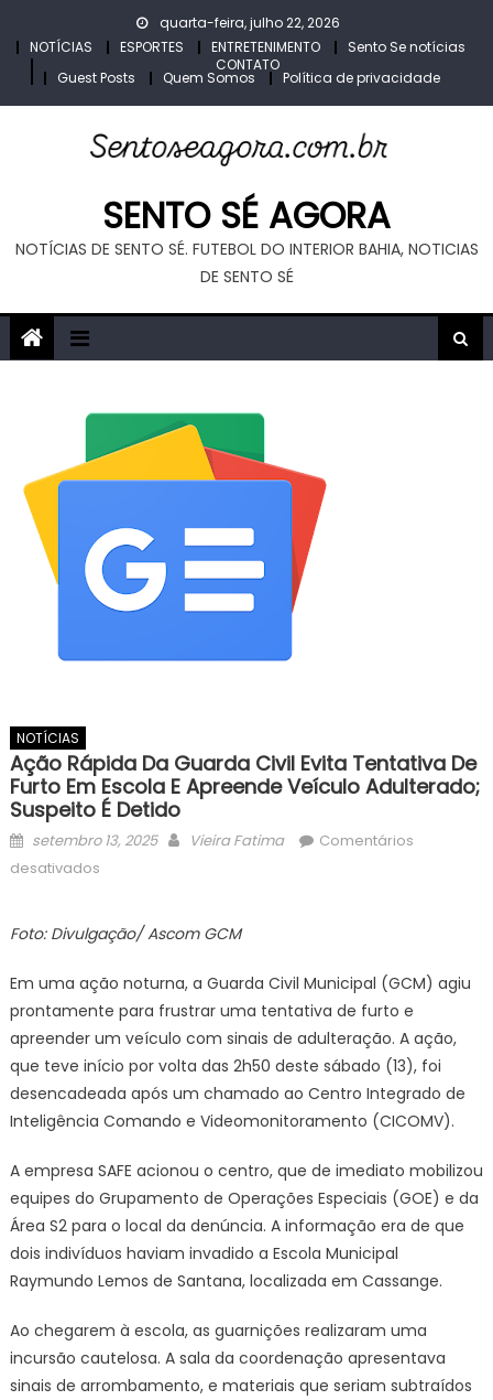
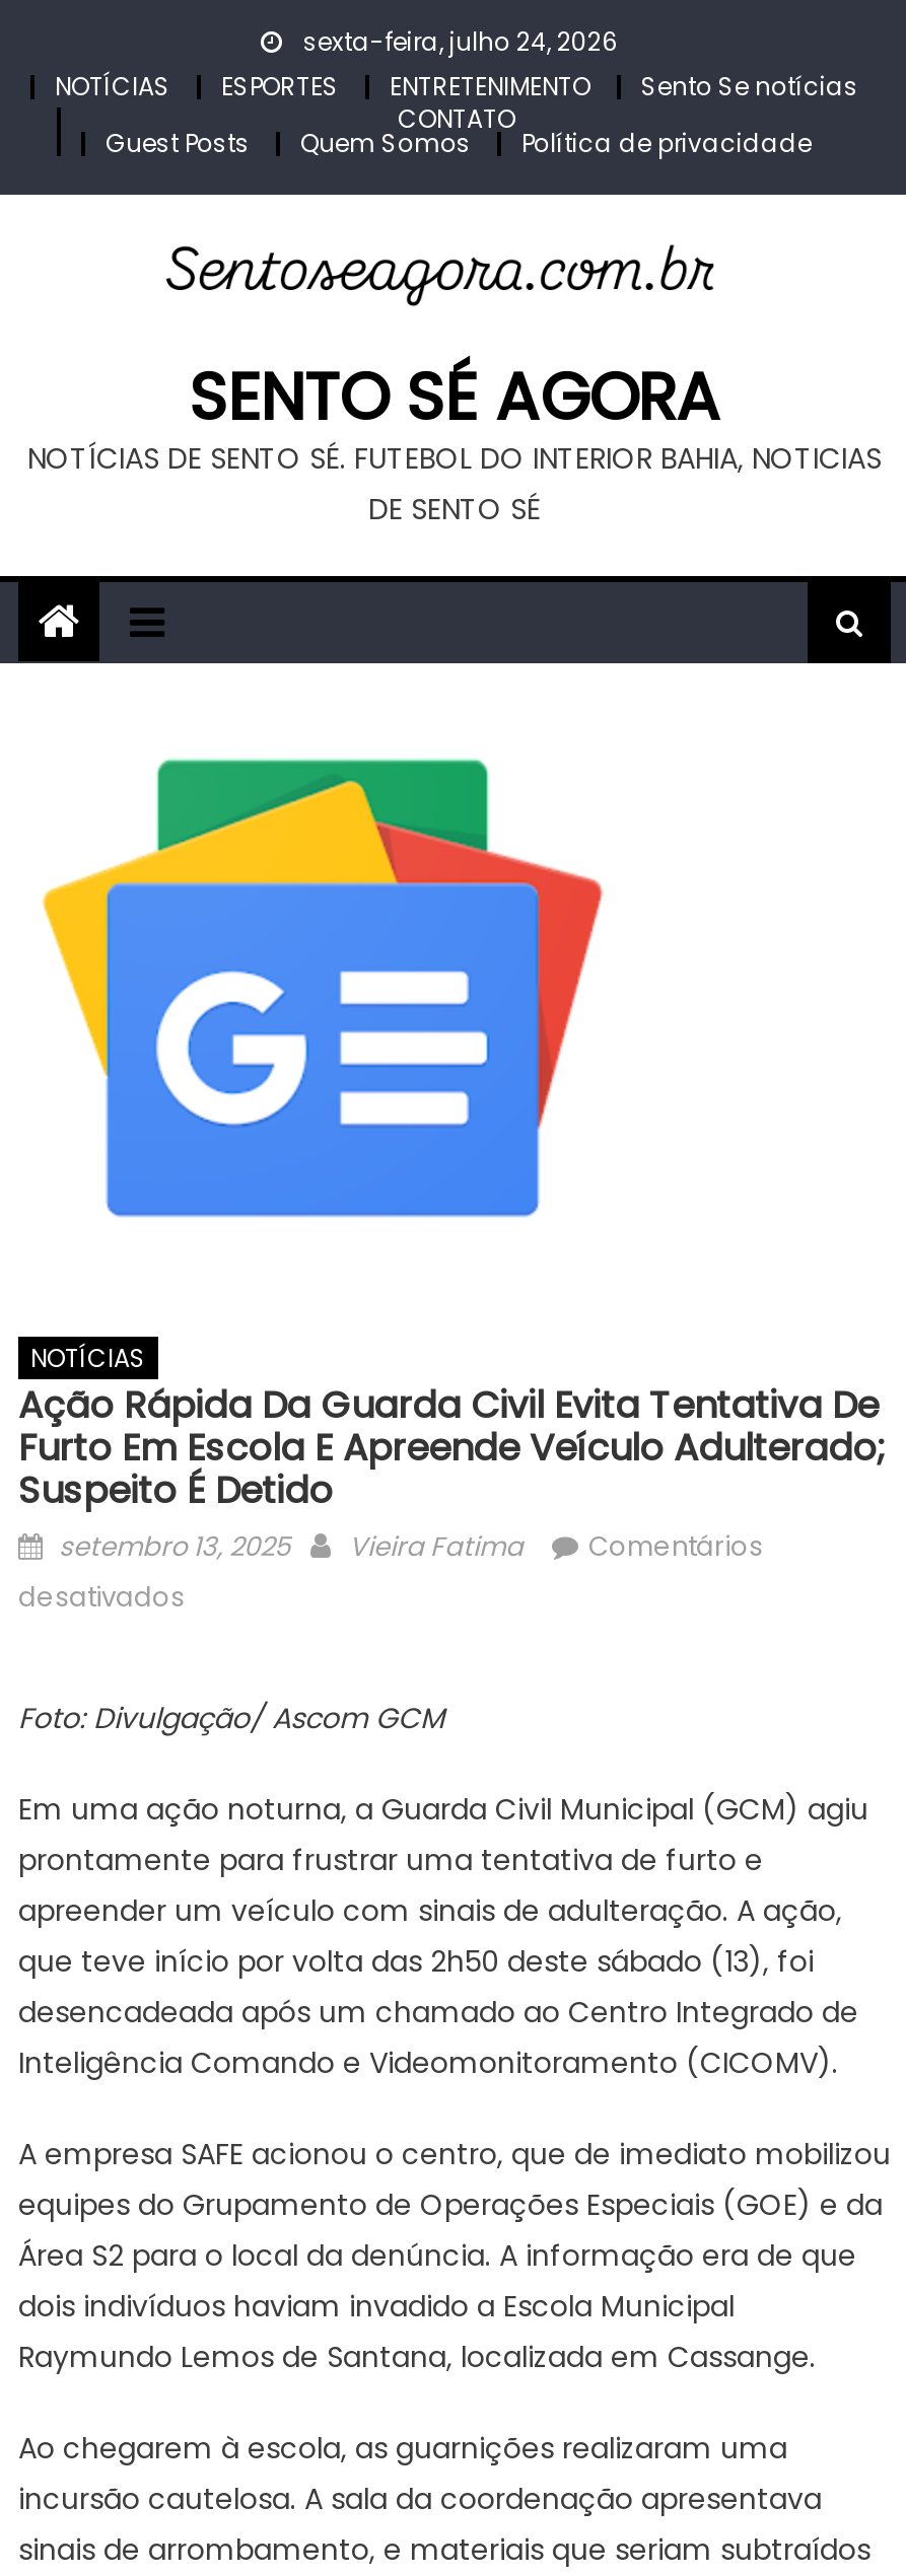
- quarta-feira, julho 22, 2026
+ sexta-feira, julho 24, 2026
